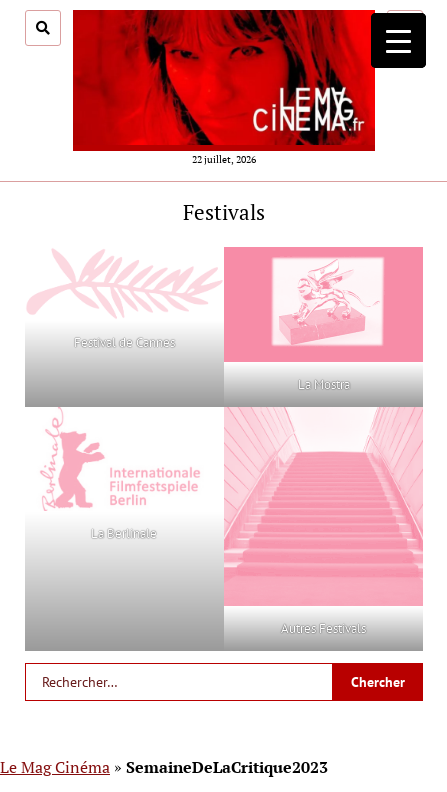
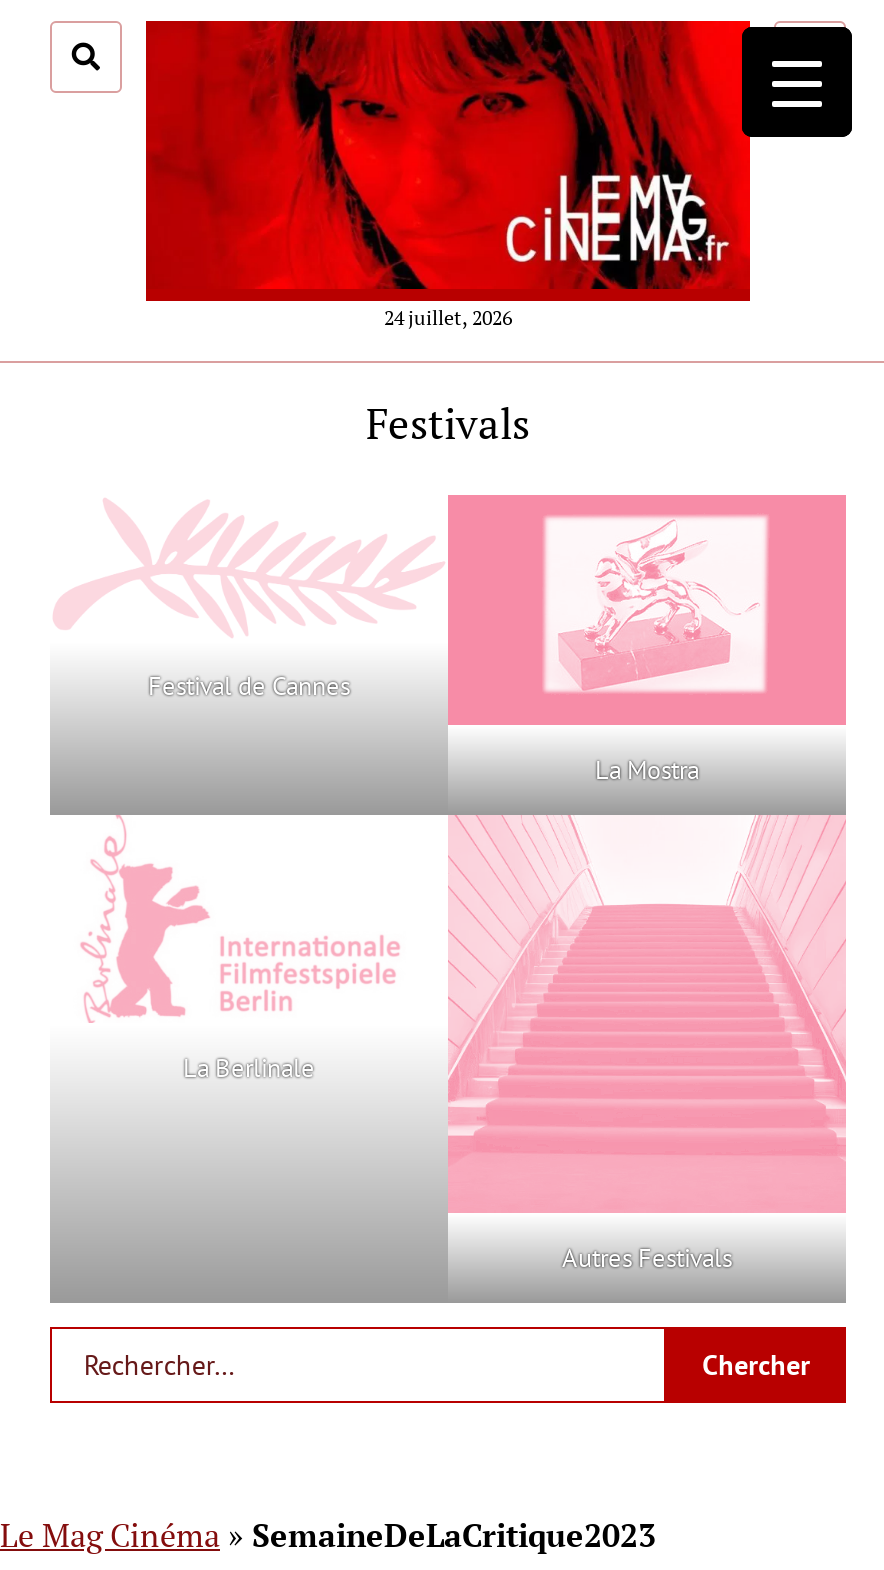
- 22 juillet, 2026
+ 24 juillet, 2026
